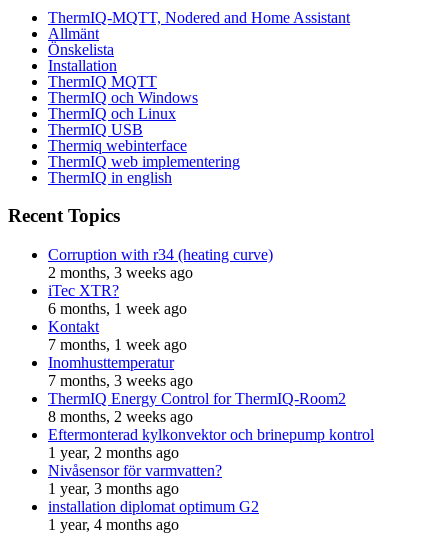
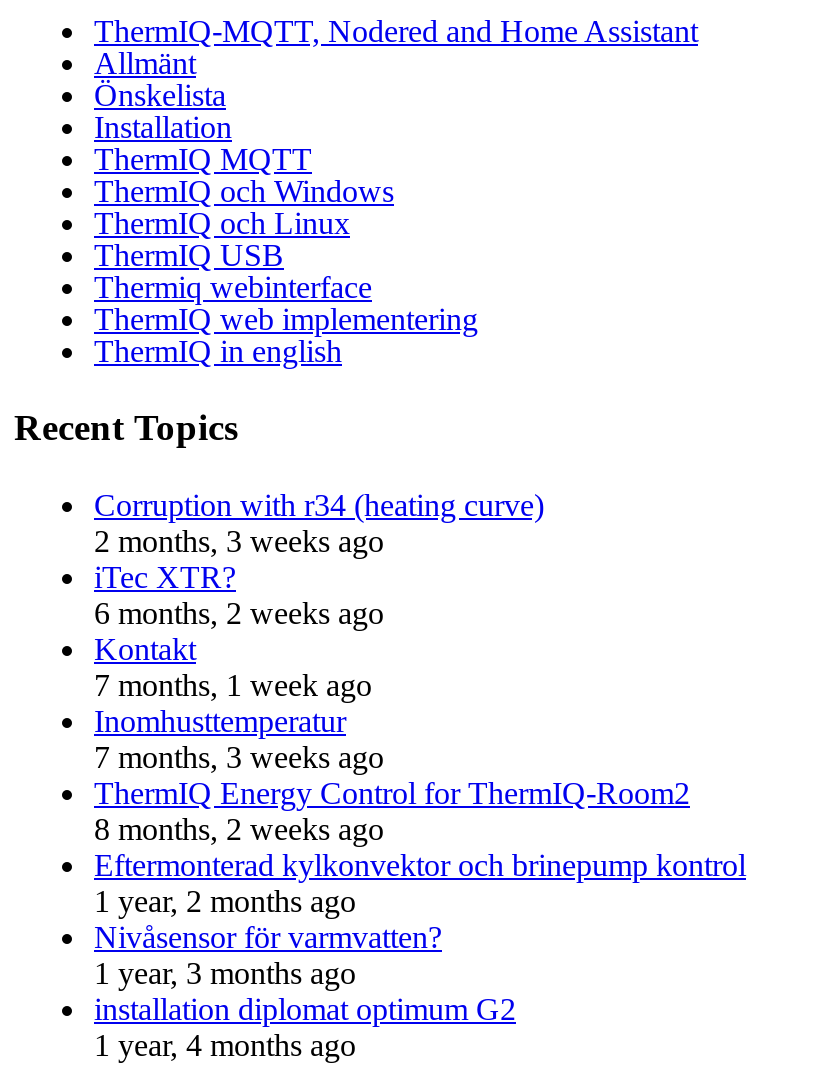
- 6 months, 1 week ago
+ 6 months, 2 weeks ago
